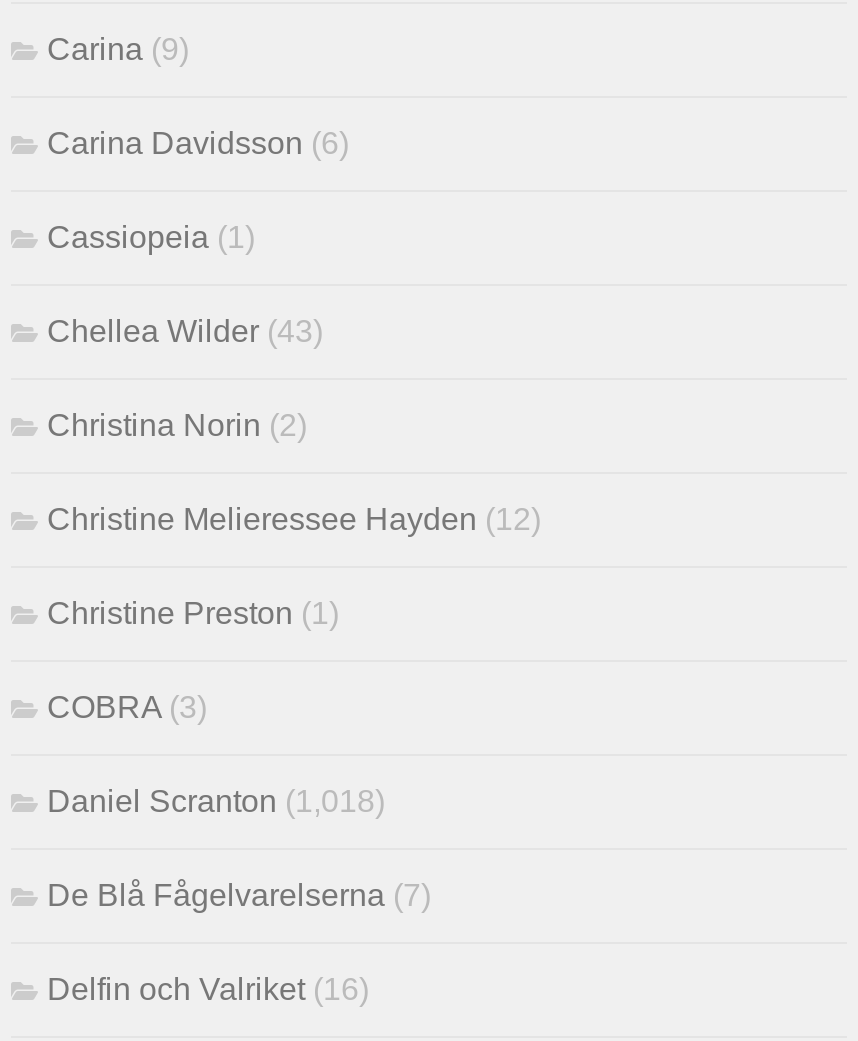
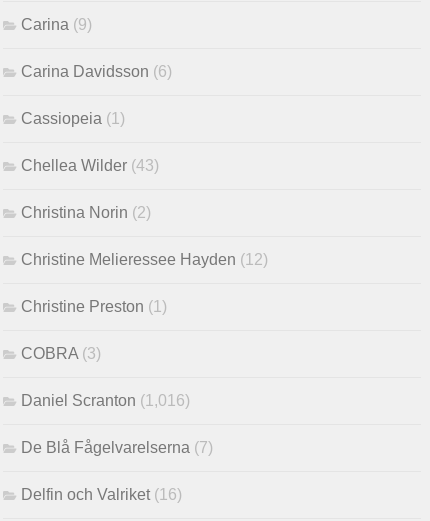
- Daniel Scranton (1,018)
+ Daniel Scranton (1,016)
